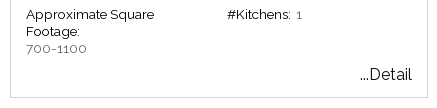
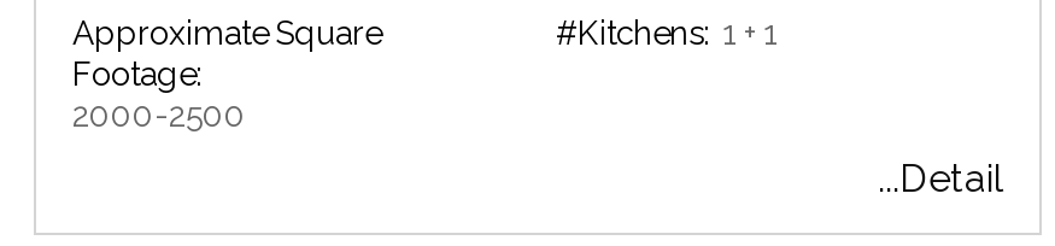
- #Kitchens: 1
+ #Kitchens: 1 + 1

- 700-1100
+ 2000-2500
